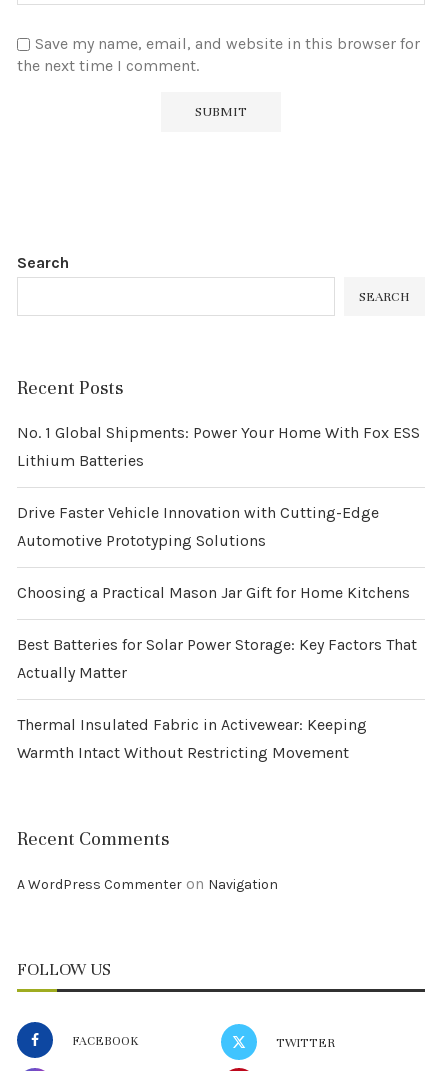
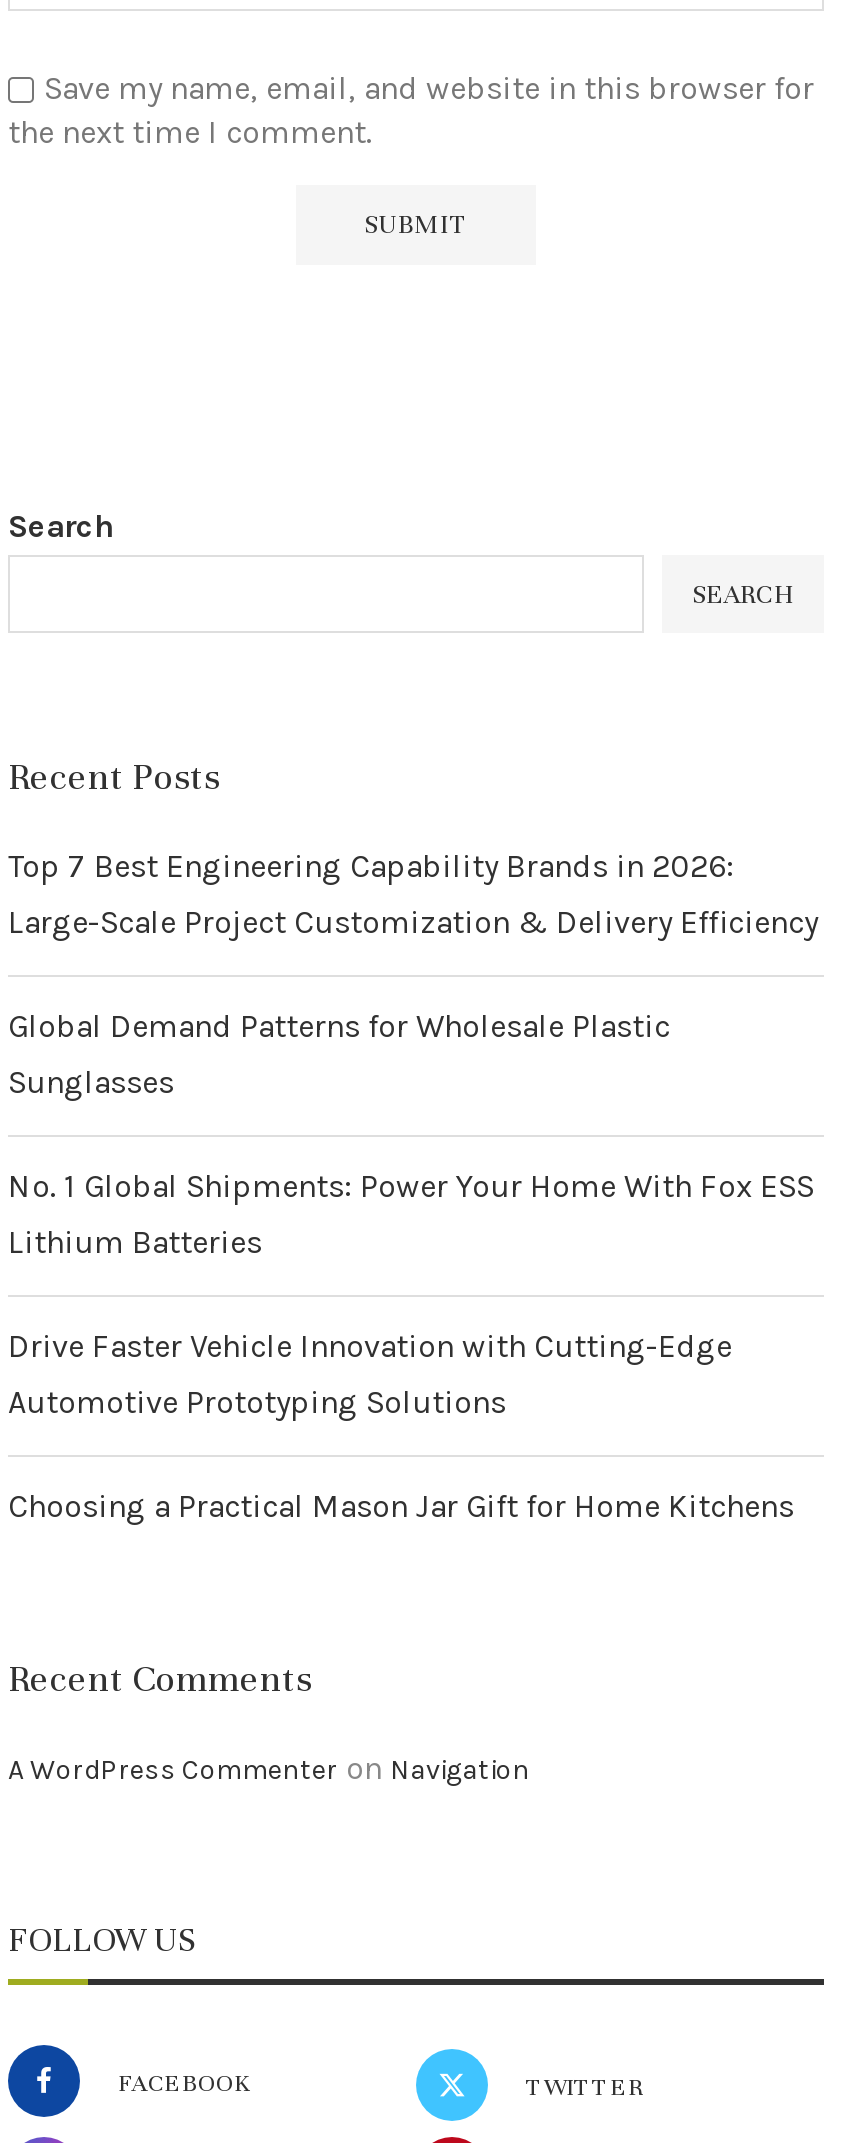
+ Top 7 Best Engineering Capability Brands in 2026:
+ Large-Scale Project Customization & Delivery Efficiency
+ Global Demand Patterns for Wholesale Plastic
+ Sunglasses

moved down: No. 1 Global Shipments: Power Your Home With Fox ESS | Lithium Batteries | Drive Faster Vehicle Innovation with Cutting-Edge | Automotive Prototyping Solutions | Choosing a Practical Mason Jar Gift for Home Kitchens

- Best Batteries for Solar Power Storage: Key Factors That
- Actually Matter
- Thermal Insulated Fabric in Activewear: Keeping
- Warmth Intact Without Restricting Movement
